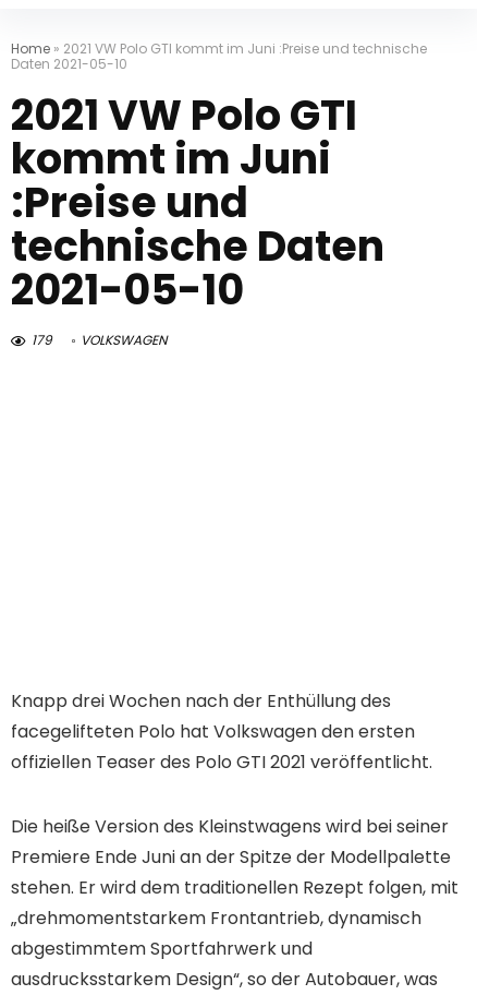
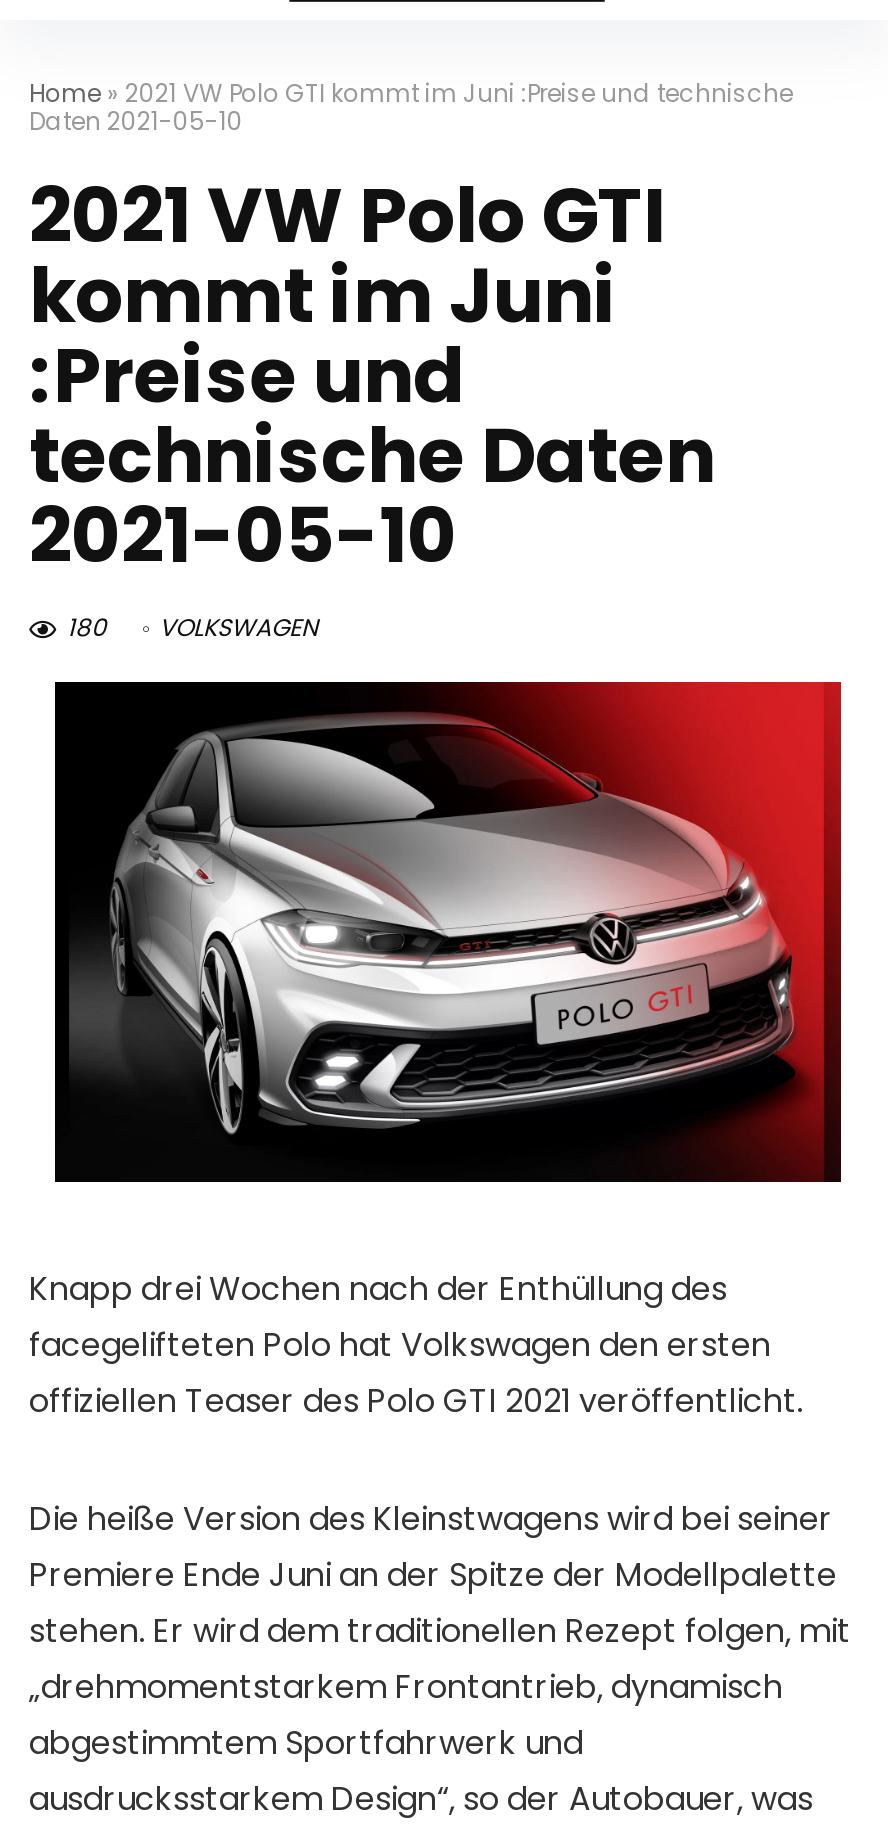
- 179 VOLKSWAGEN
+ 180 VOLKSWAGEN

+ [image]
